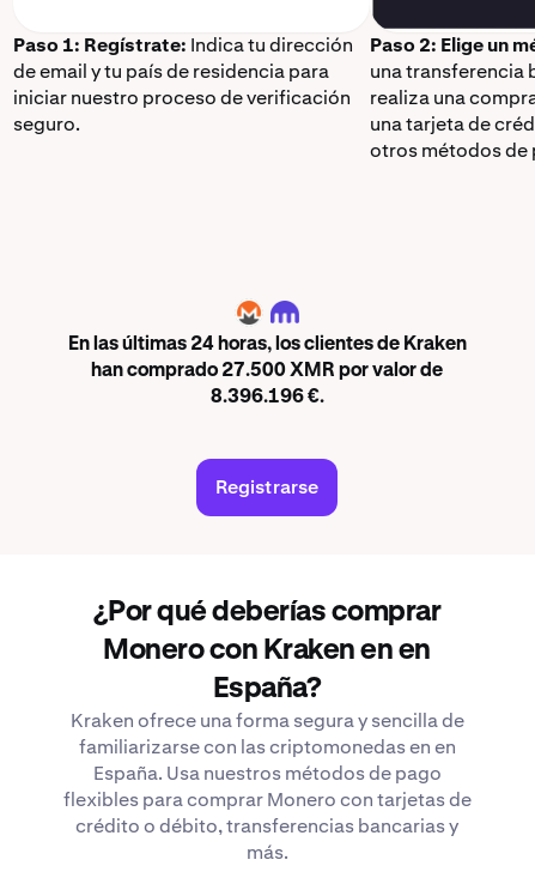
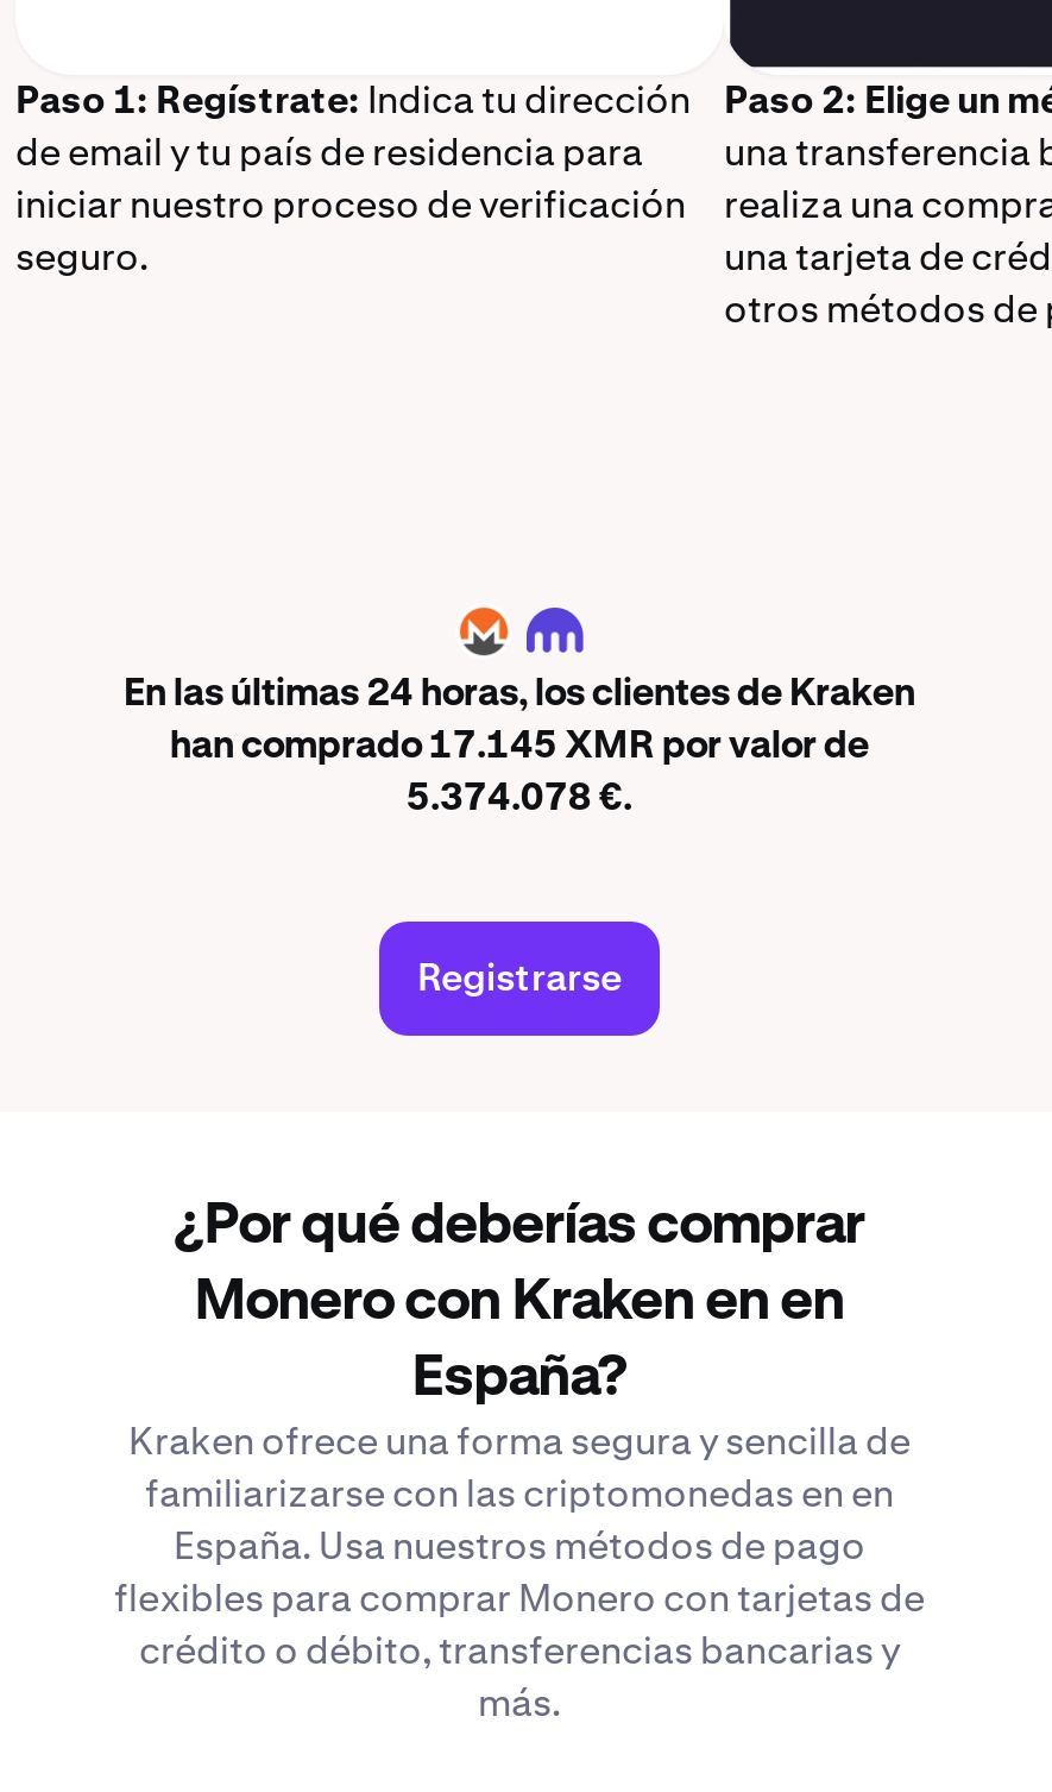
- han comprado 27.500 XMR por valor de
+ han comprado 17.145 XMR por valor de

- 8.396.196 €.
+ 5.374.078 €.
